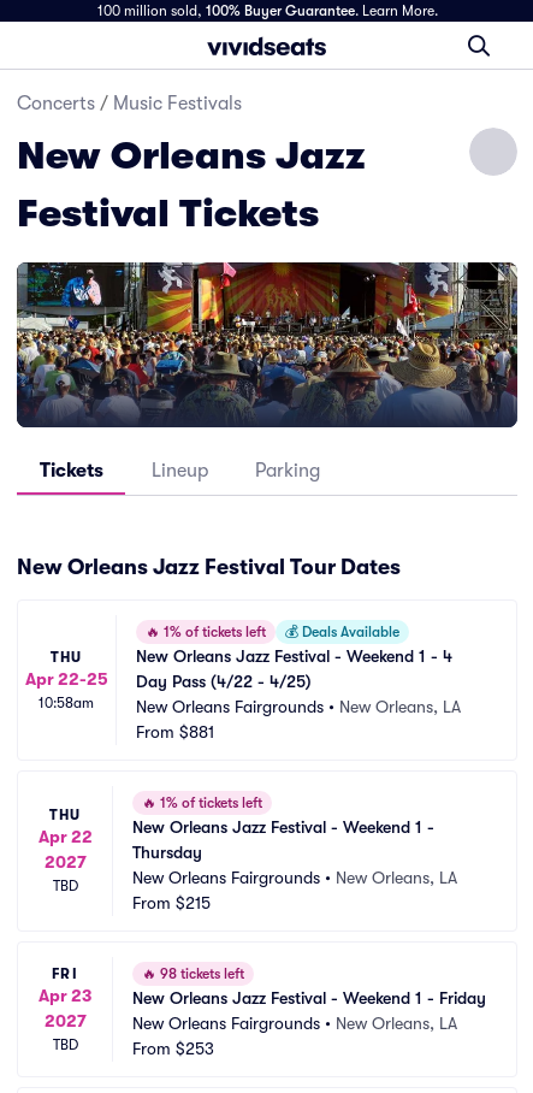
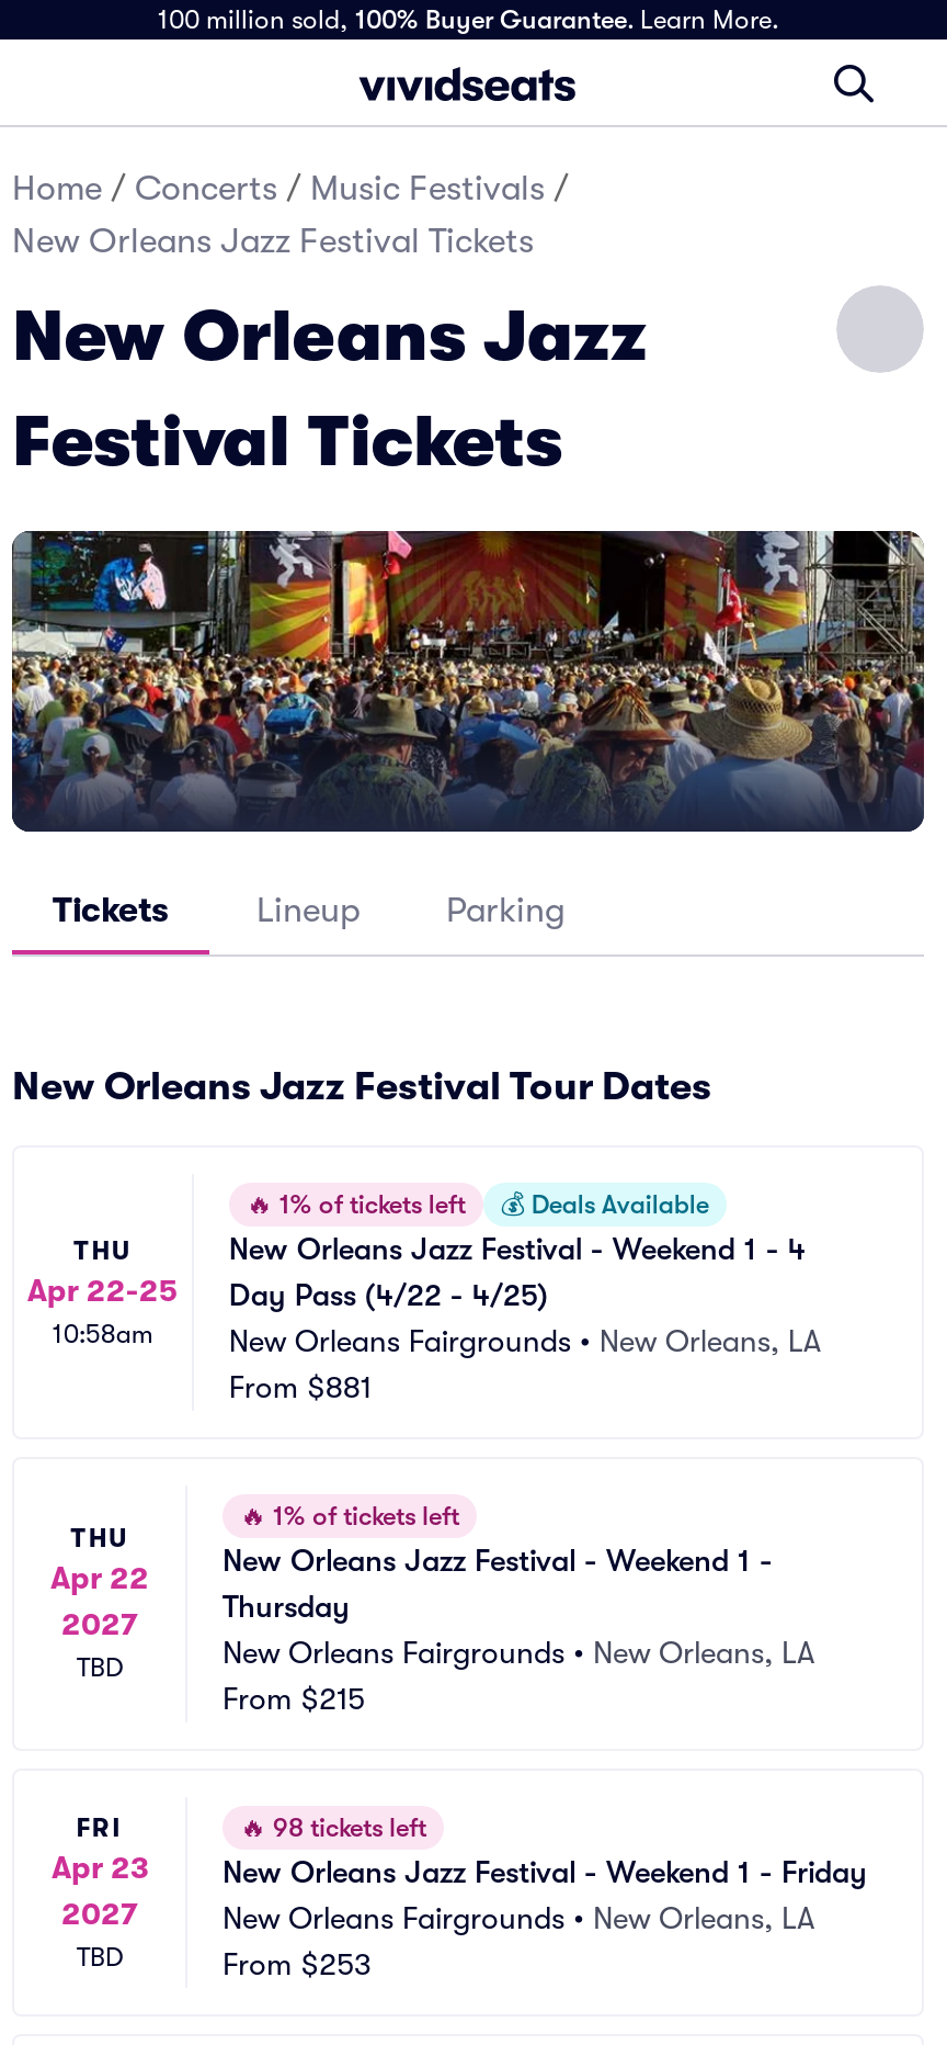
- Concerts / Music Festivals
+ Home / Concerts / Music Festivals /
+ New Orleans Jazz Festival Tickets
